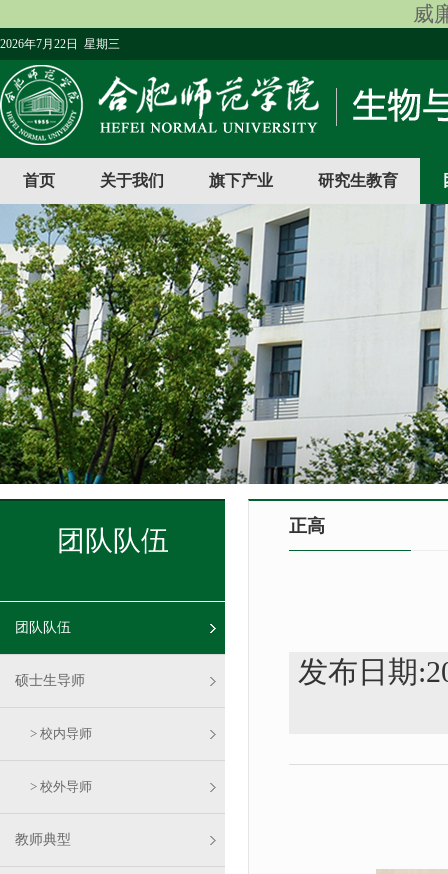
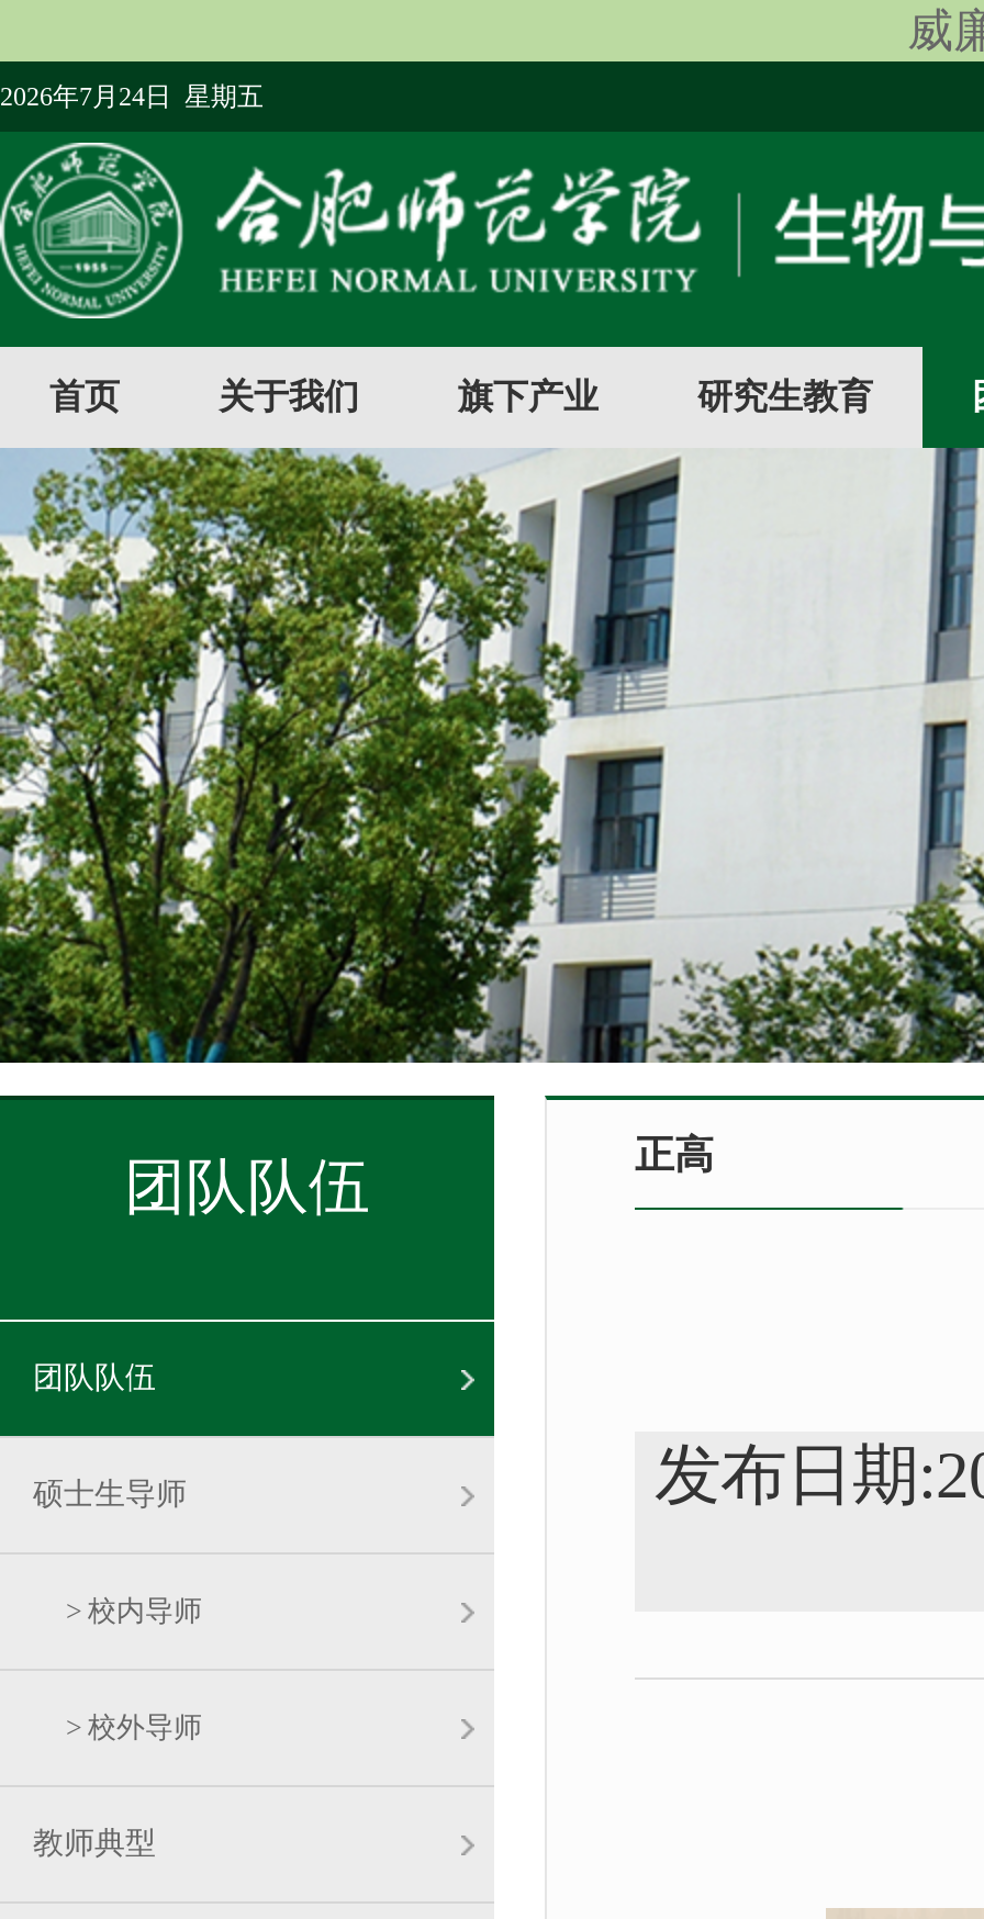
- 2026年7月22日 星期三
+ 2026年7月24日 星期五
